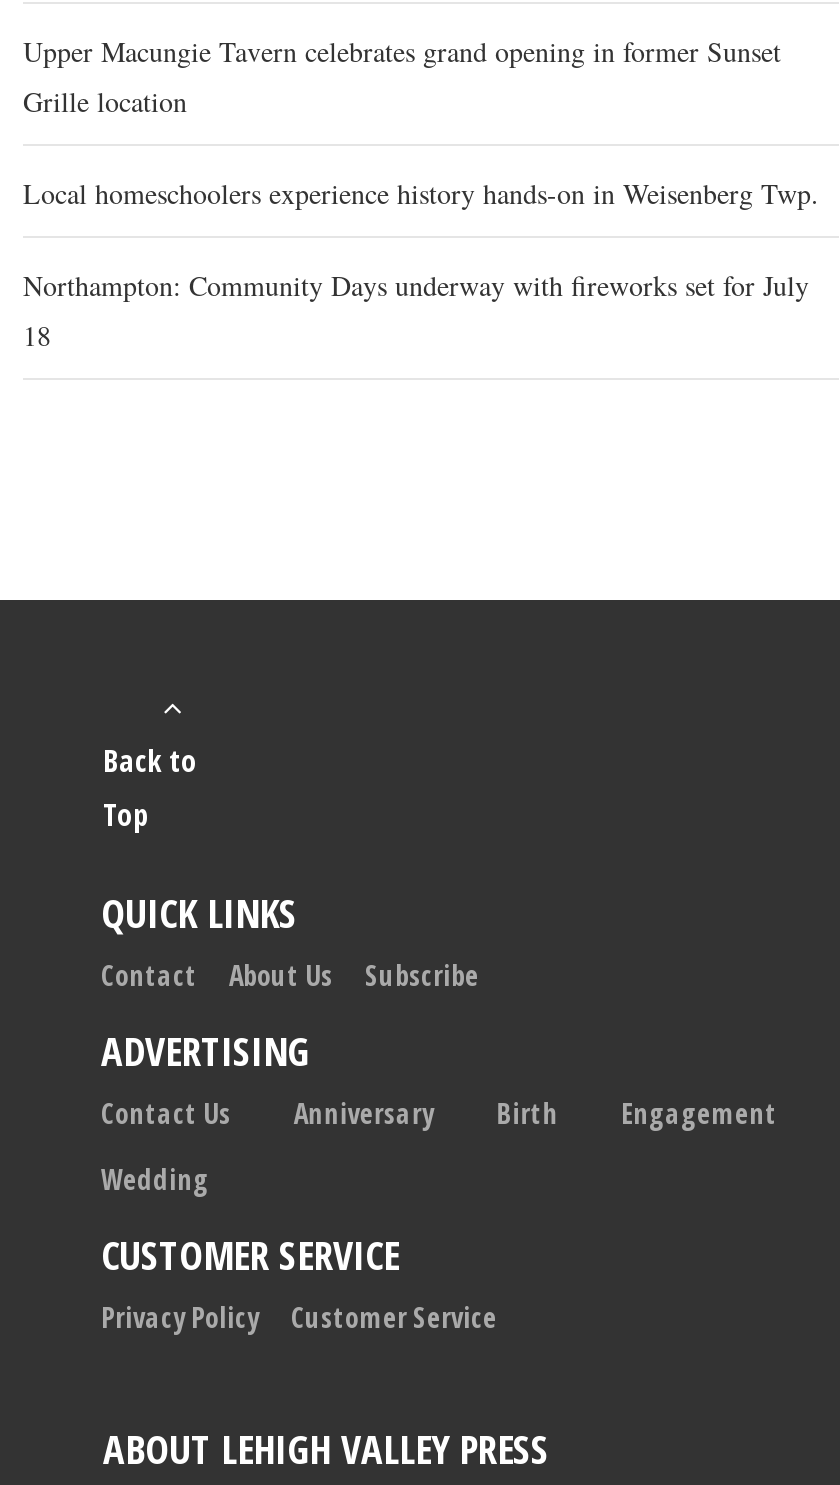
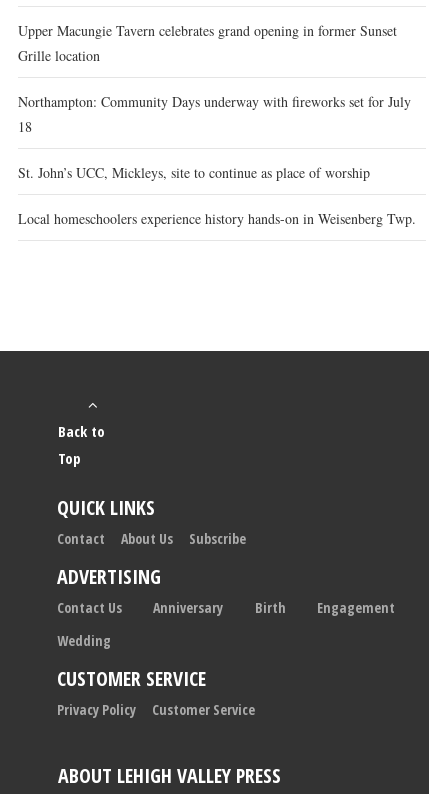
moved down: Local homeschoolers experience history hands-on in Weisenberg Twp.

moved up: Northampton: Community Days underway with fireworks set for July | 18

+ St. John’s UCC, Mickleys, site to continue as place of worship
